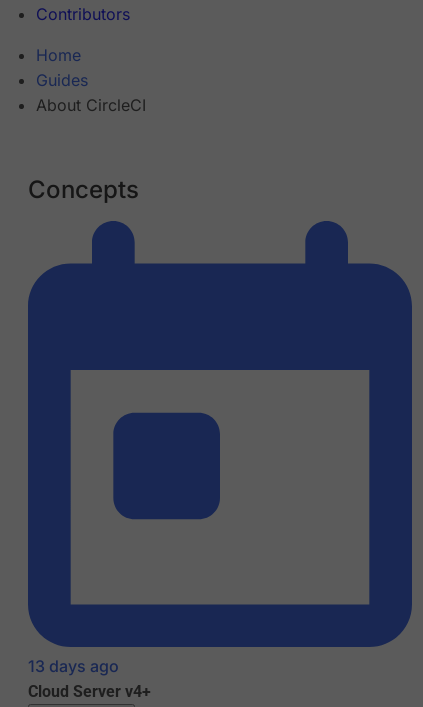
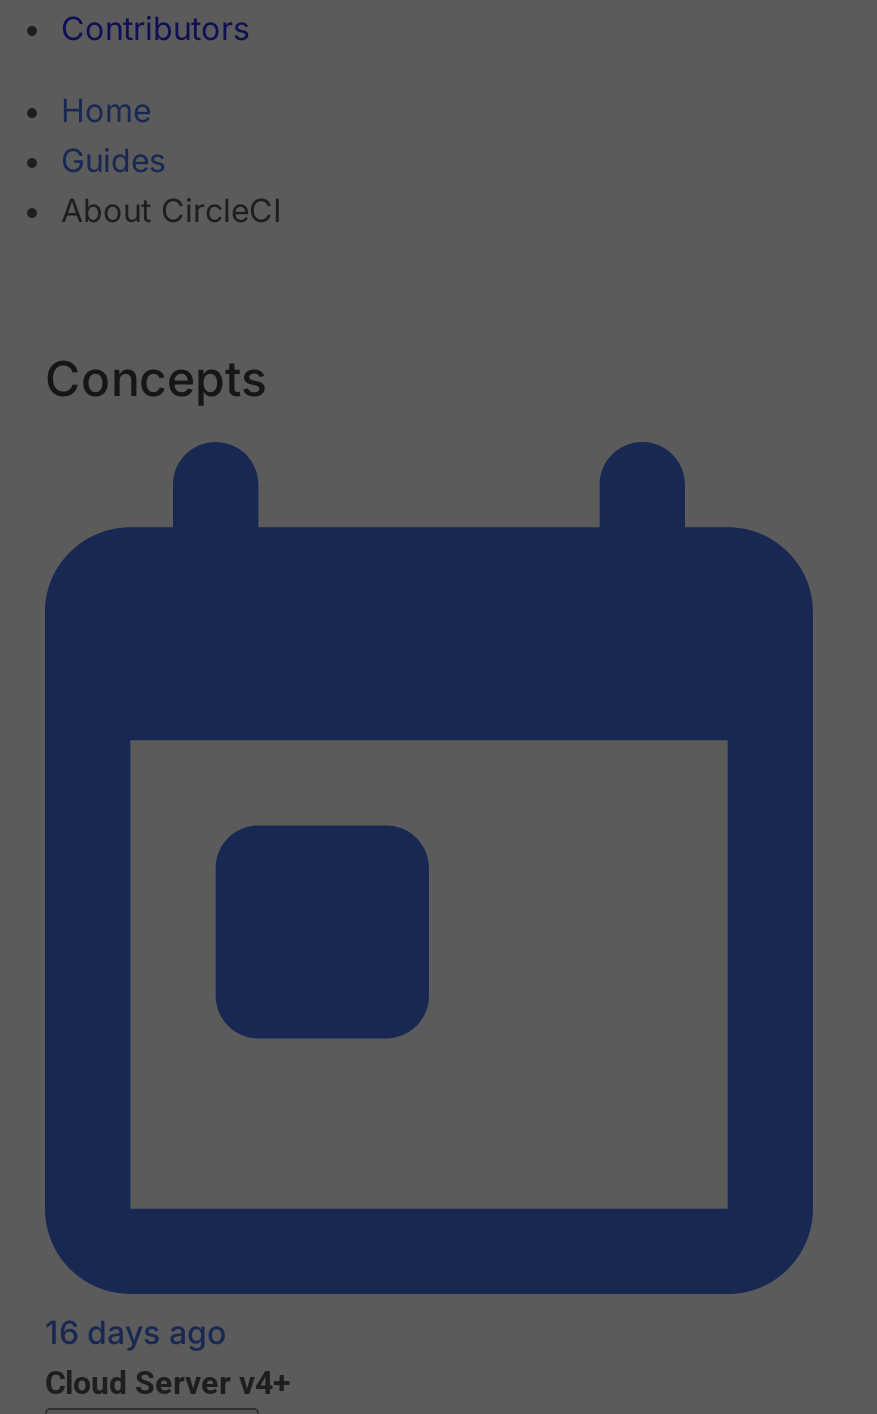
- 13 days ago
+ 16 days ago
